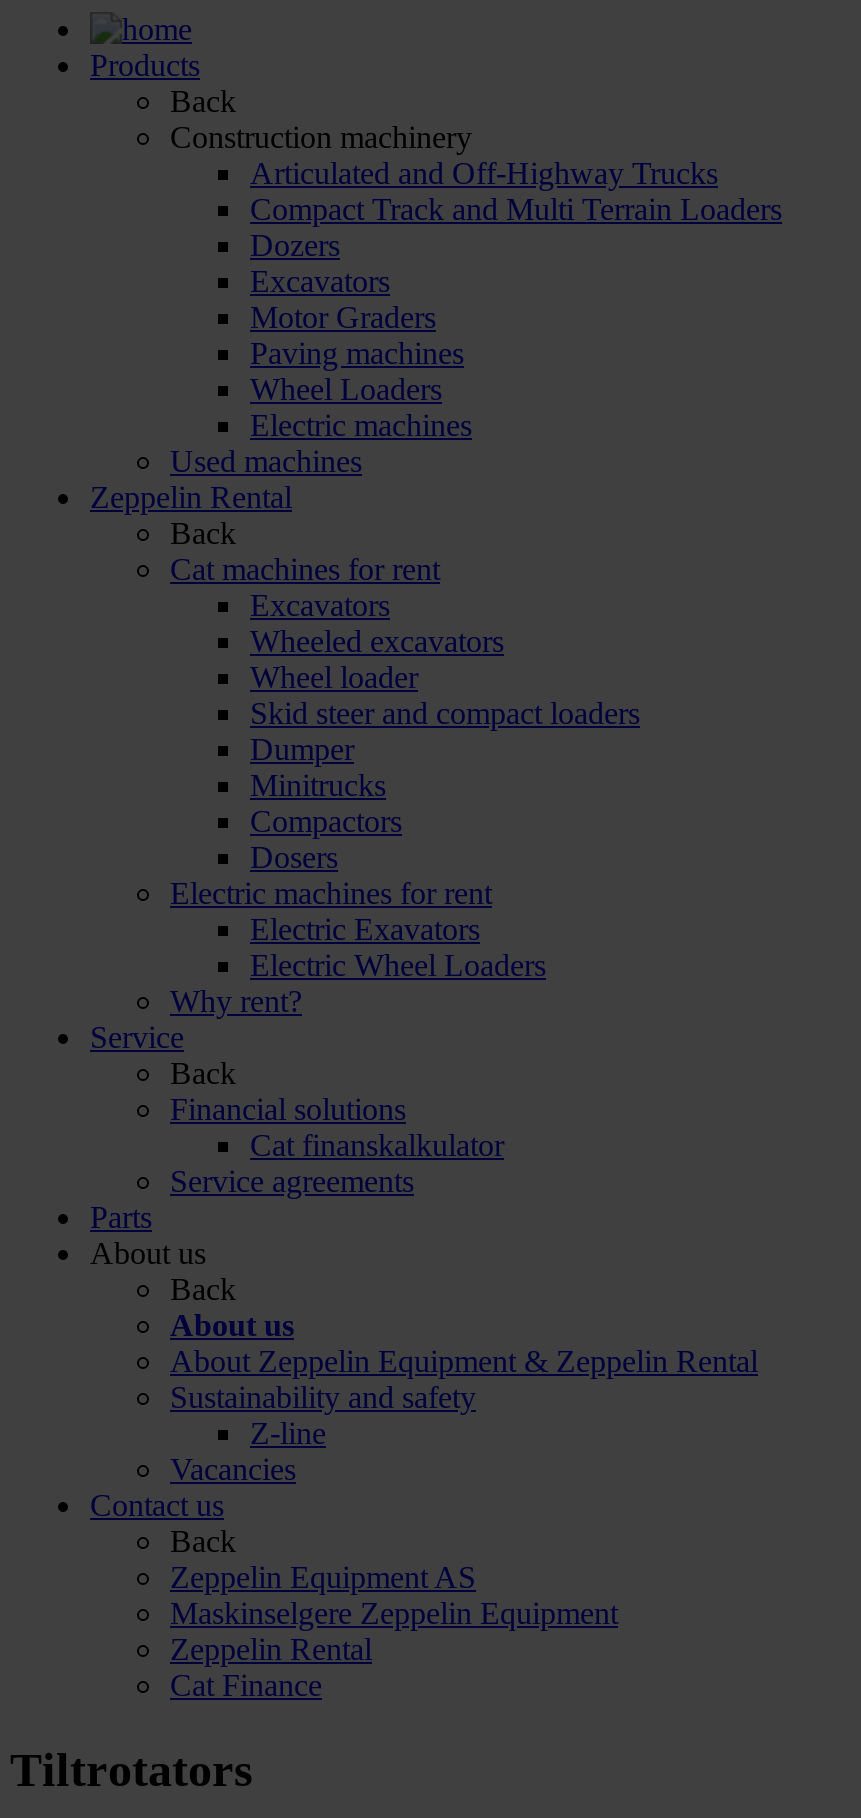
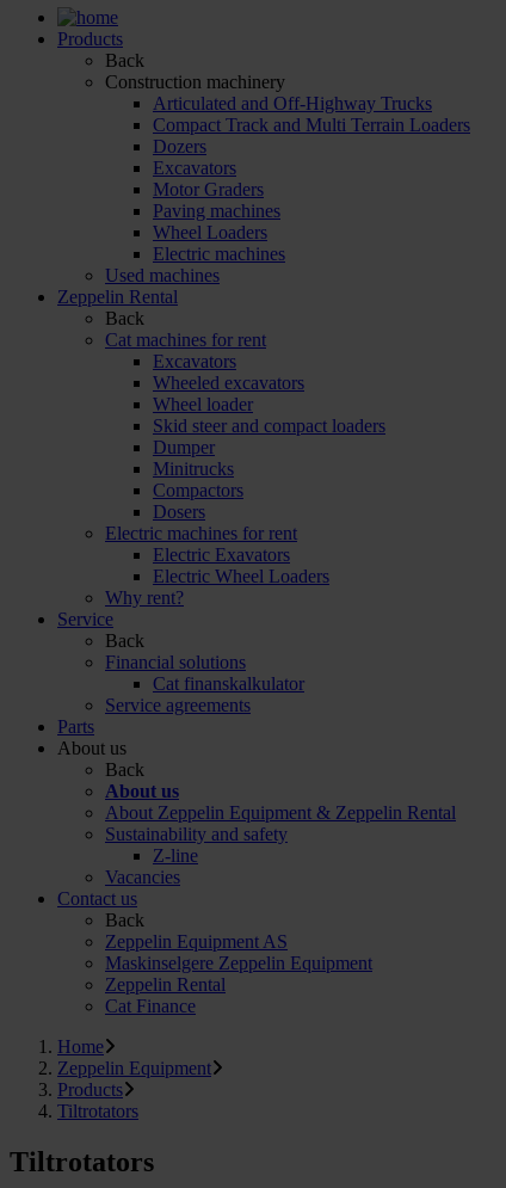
+ Home
+ Zeppelin Equipment
+ Products
+ Tiltrotators
